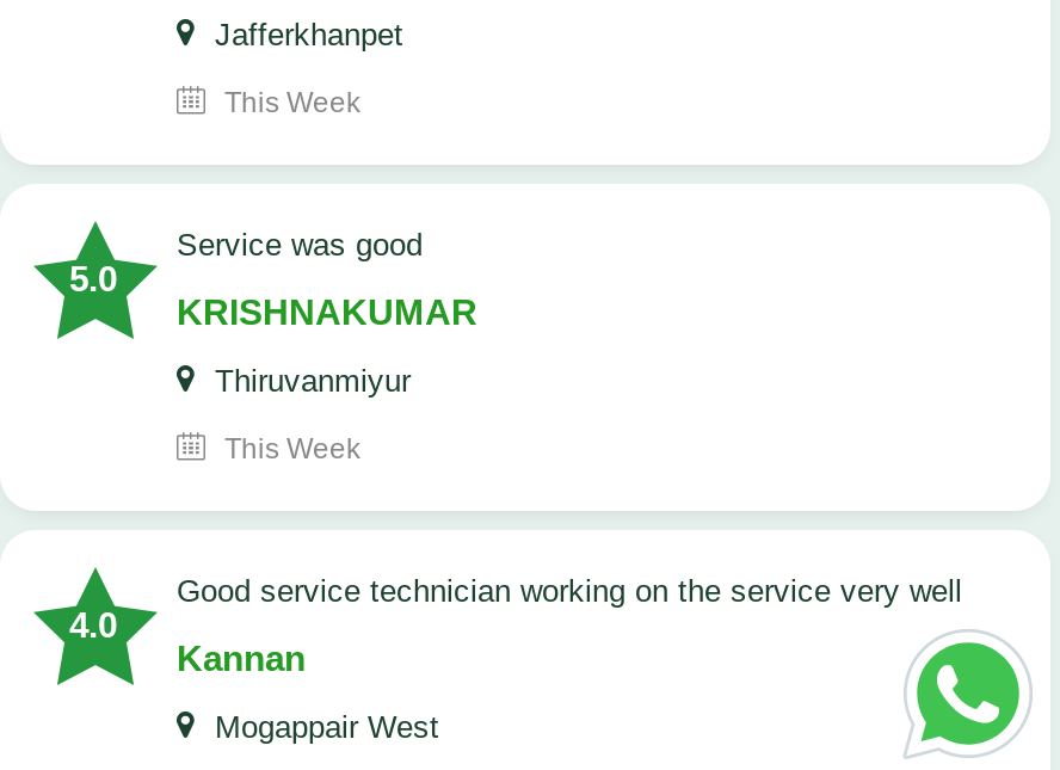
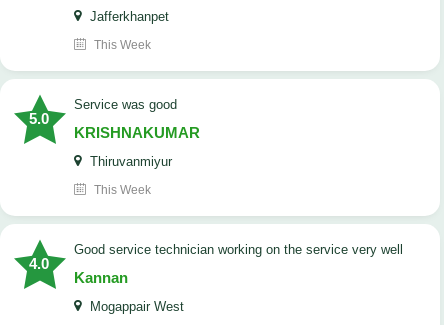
- [image]
